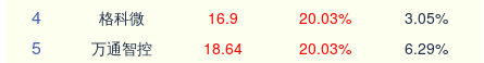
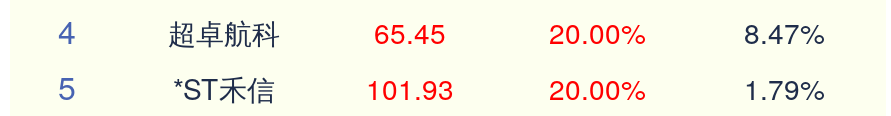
- 格科微
- 16.9
- 20.03%
- 3.05%
+ 超卓航科
+ 65.45
+ 20.00%
+ 8.47%

- 万通智控
- 18.64
- 20.03%
- 6.29%
+ *ST禾信
+ 101.93
+ 20.00%
+ 1.79%
